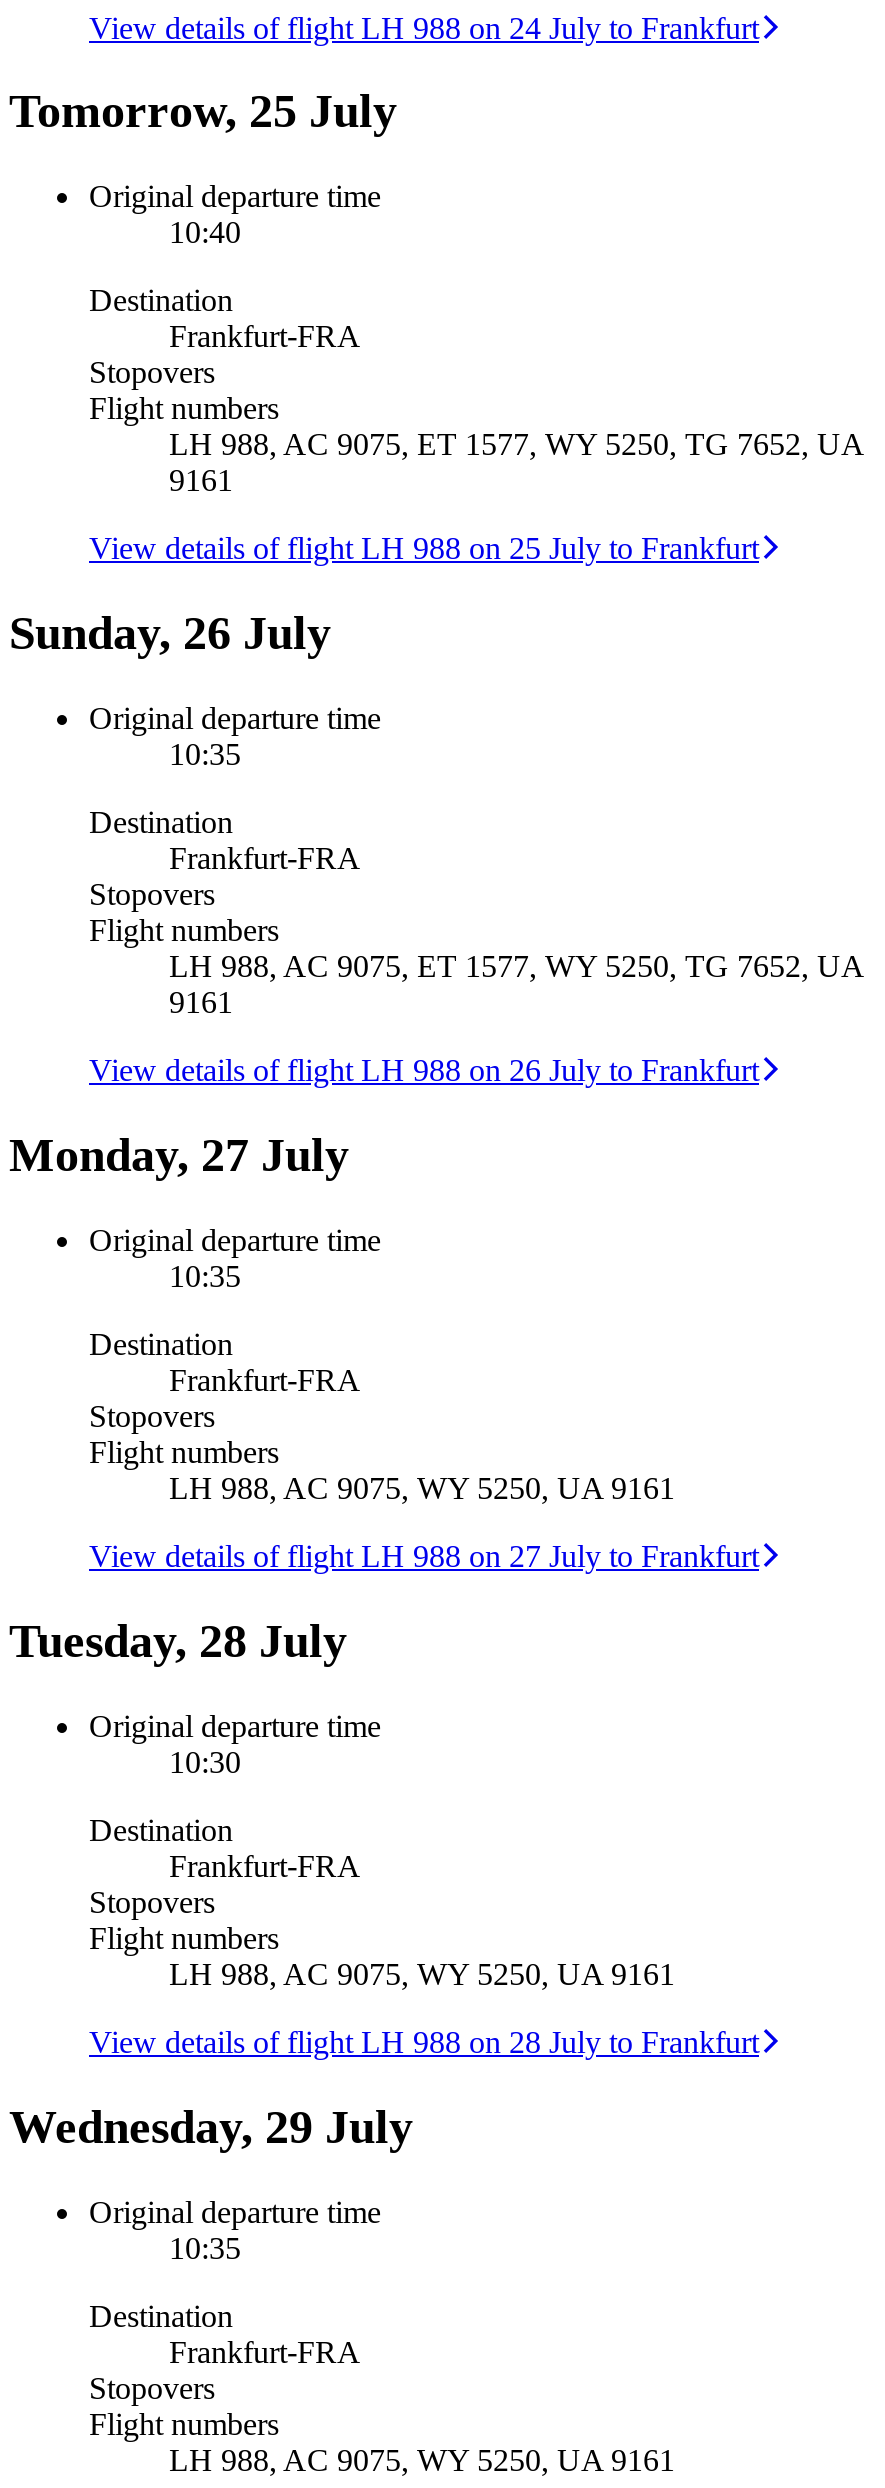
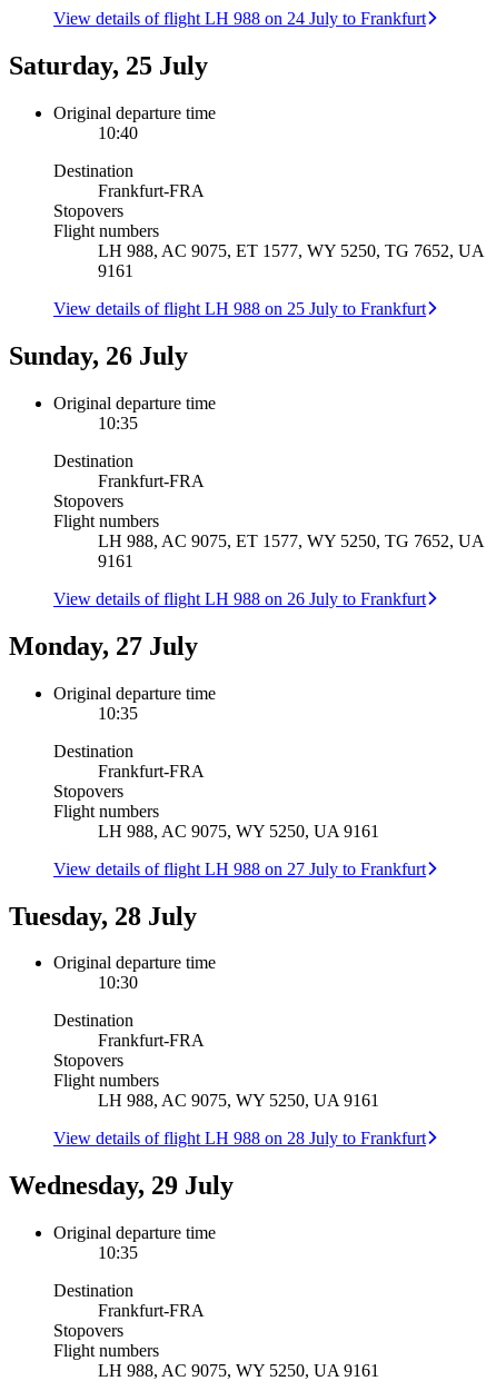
- Tomorrow, 25 July
+ Saturday, 25 July
